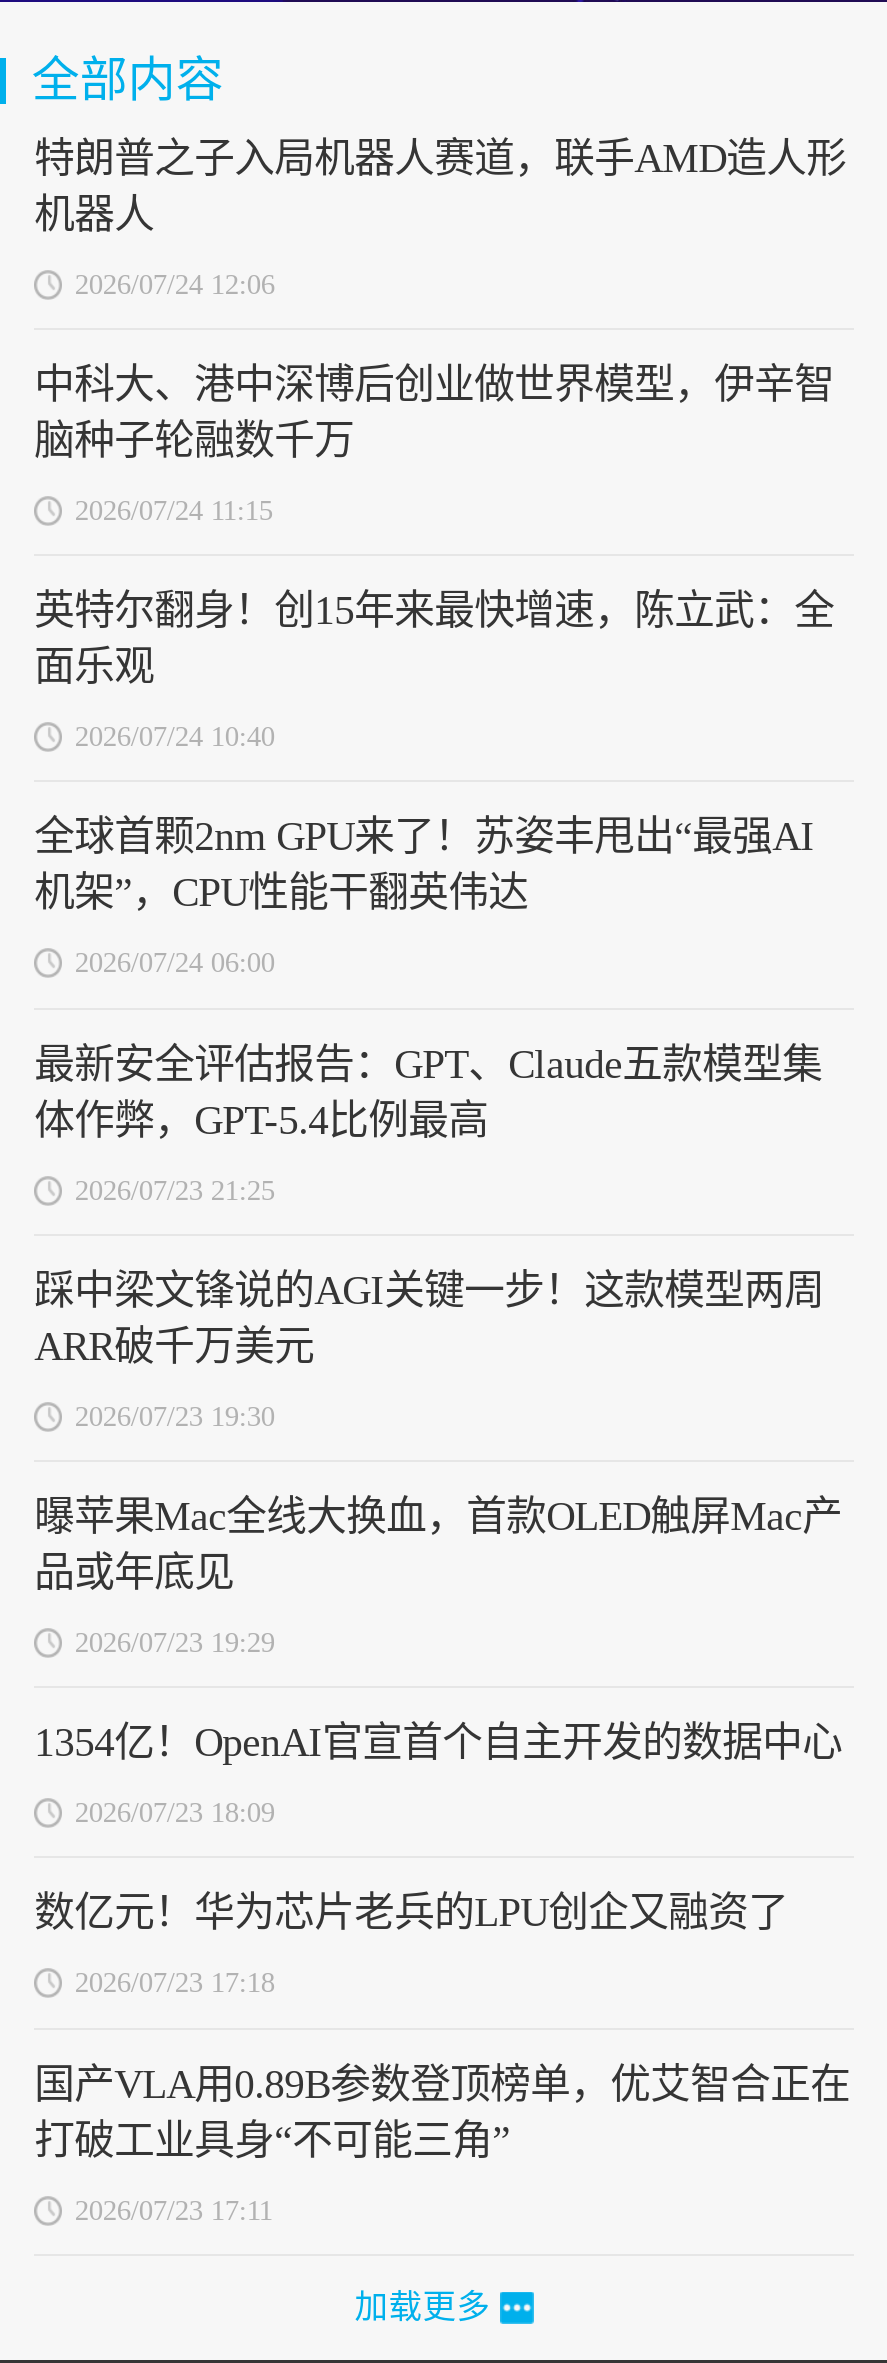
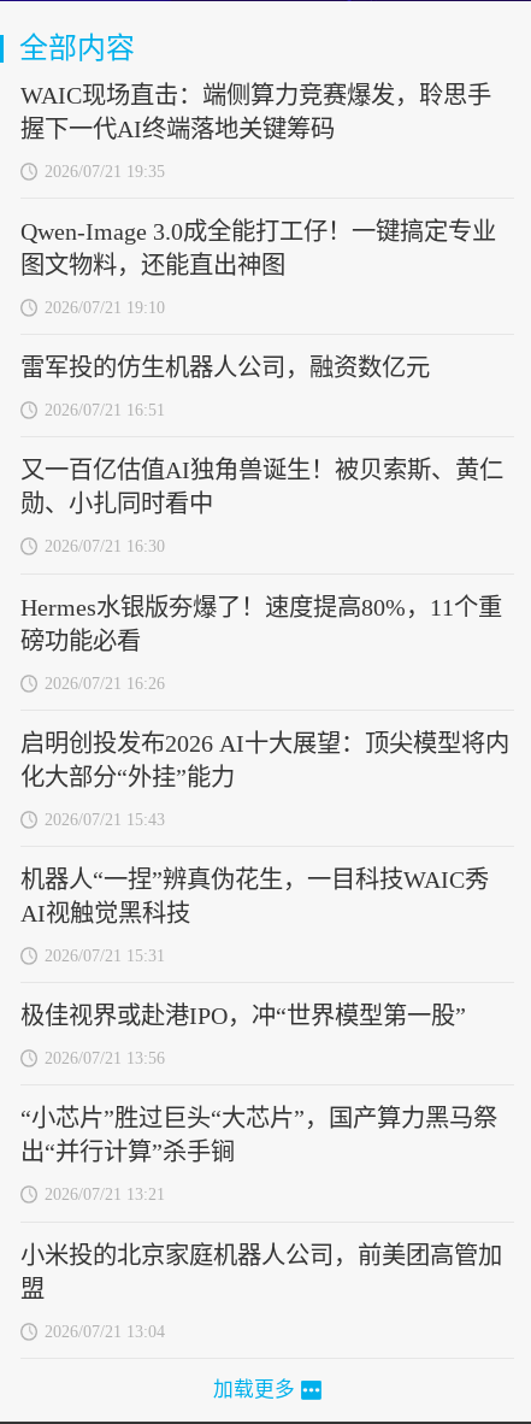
- 特朗普之子入局机器人赛道，联手AMD造人形
- 机器人
+ WAIC现场直击：端侧算力竞赛爆发，聆思手
+ 握下一代AI终端落地关键筹码

- 2026/07/24 12:06
+ 2026/07/21 19:35

- 中科大、港中深博后创业做世界模型，伊辛智
- 脑种子轮融数千万
+ Qwen-Image 3.0成全能打工仔！一键搞定专业
+ 图文物料，还能直出神图

- 2026/07/24 11:15
+ 2026/07/21 19:10

- 英特尔翻身！创15年来最快增速，陈立武：全
- 面乐观
+ 雷军投的仿生机器人公司，融资数亿元

- 2026/07/24 10:40
+ 2026/07/21 16:51

- 全球首颗2nm GPU来了！苏姿丰甩出“最强AI
- 机架”，CPU性能干翻英伟达
+ 又一百亿估值AI独角兽诞生！被贝索斯、黄仁
+ 勋、小扎同时看中

- 2026/07/24 06:00
+ 2026/07/21 16:30

- 最新安全评估报告：GPT、Claude五款模型集
- 体作弊，GPT-5.4比例最高
+ Hermes水银版夯爆了！速度提高80%，11个重
+ 磅功能必看

- 2026/07/23 21:25
+ 2026/07/21 16:26

- 踩中梁文锋说的AGI关键一步！这款模型两周
- ARR破千万美元
+ 启明创投发布2026 AI十大展望：顶尖模型将内
+ 化大部分“外挂”能力

- 2026/07/23 19:30
+ 2026/07/21 15:43

- 曝苹果Mac全线大换血，首款OLED触屏Mac产
- 品或年底见
+ 机器人“一捏”辨真伪花生，一目科技WAIC秀
+ AI视触觉黑科技

- 2026/07/23 19:29
+ 2026/07/21 15:31

- 1354亿！OpenAI官宣首个自主开发的数据中心
+ 极佳视界或赴港IPO，冲“世界模型第一股”

- 2026/07/23 18:09
+ 2026/07/21 13:56

- 数亿元！华为芯片老兵的LPU创企又融资了
+ “小芯片”胜过巨头“大芯片”，国产算力黑马祭
+ 出“并行计算”杀手锏

- 2026/07/23 17:18
+ 2026/07/21 13:21

- 国产VLA用0.89B参数登顶榜单，优艾智合正在
- 打破工业具身“不可能三角”
+ 小米投的北京家庭机器人公司，前美团高管加
+ 盟

- 2026/07/23 17:11
+ 2026/07/21 13:04
